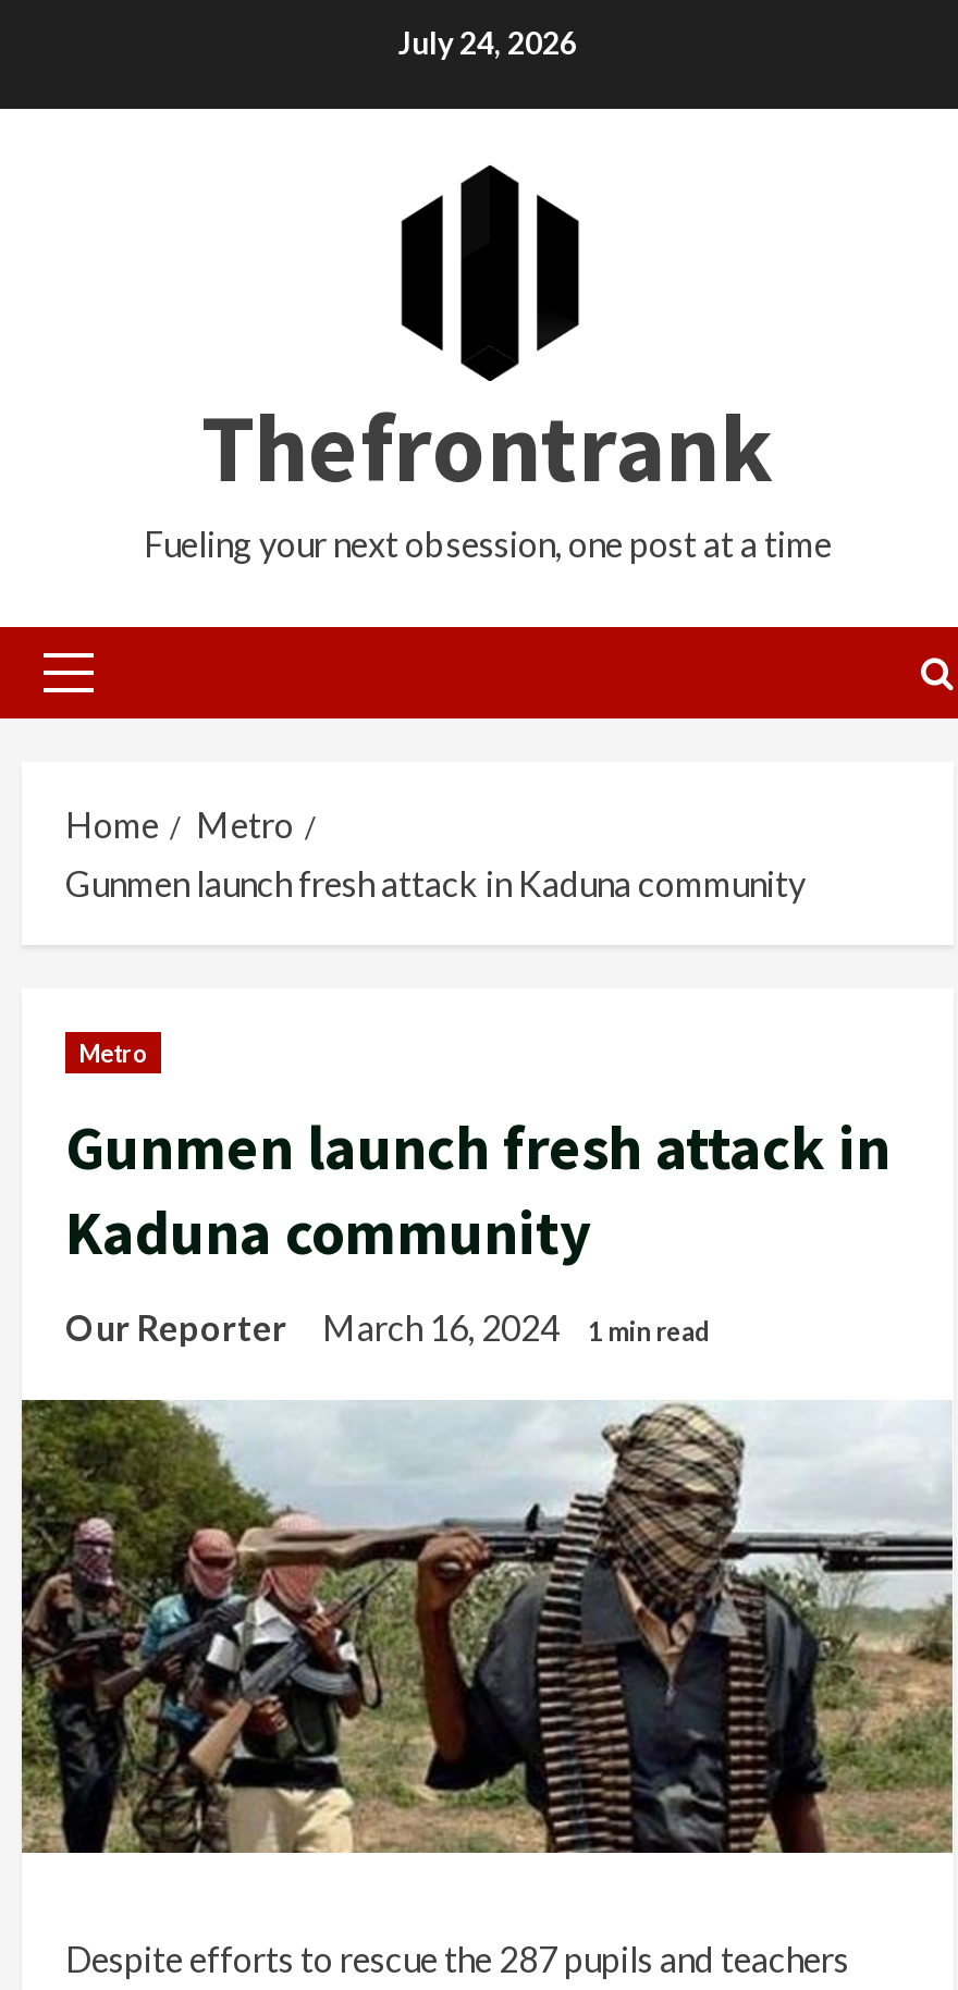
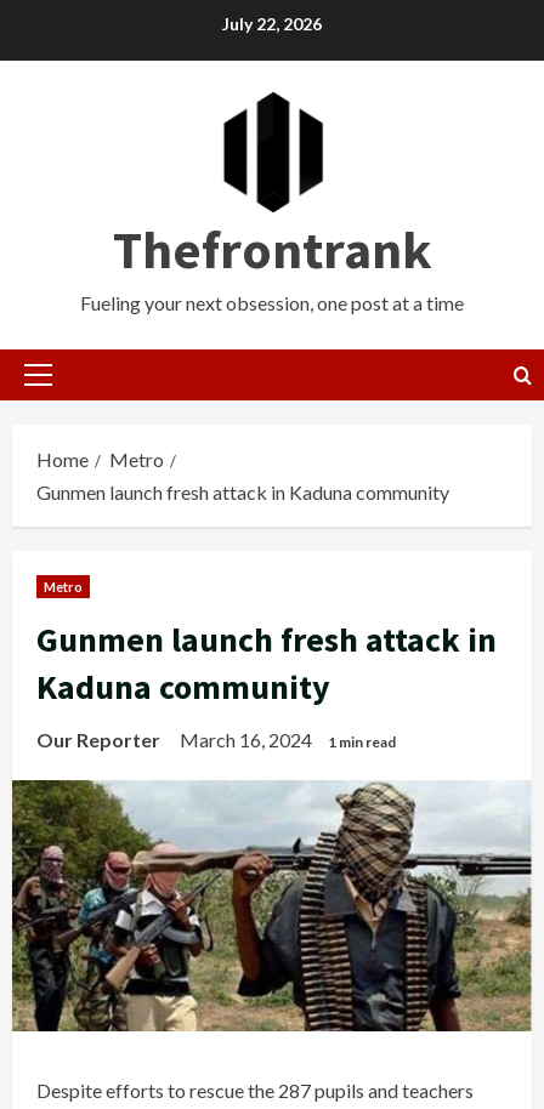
- July 24, 2026
+ July 22, 2026
